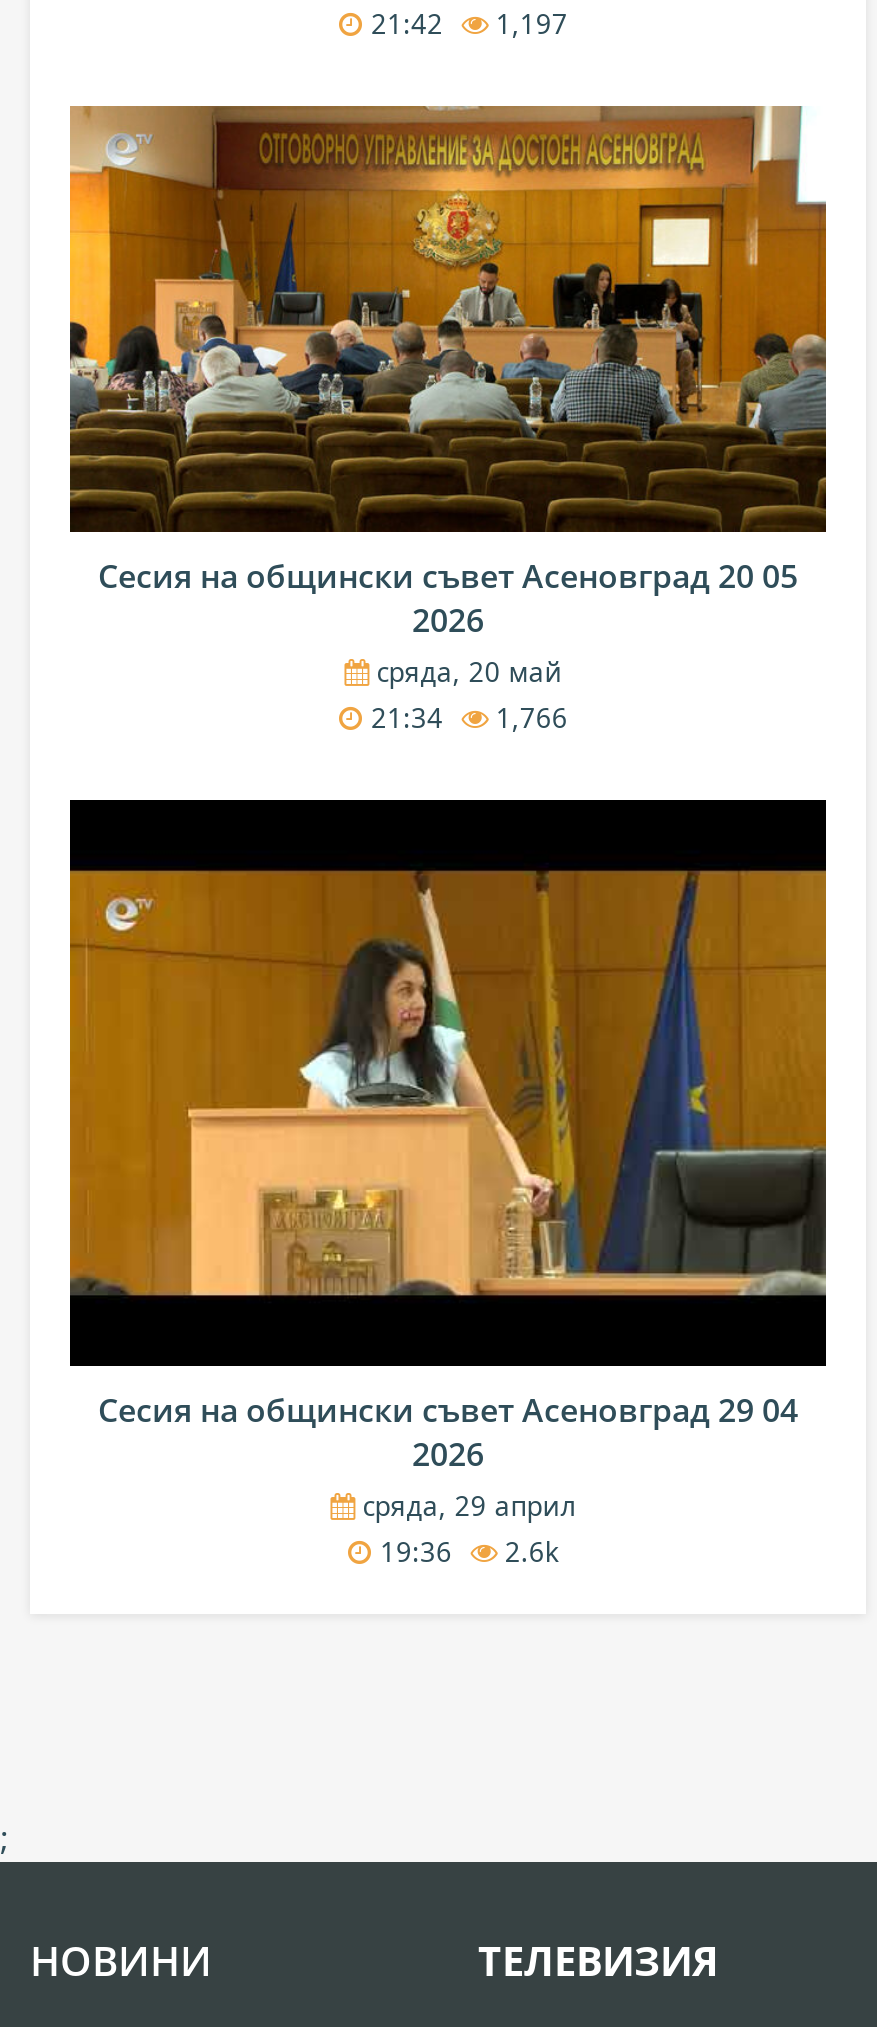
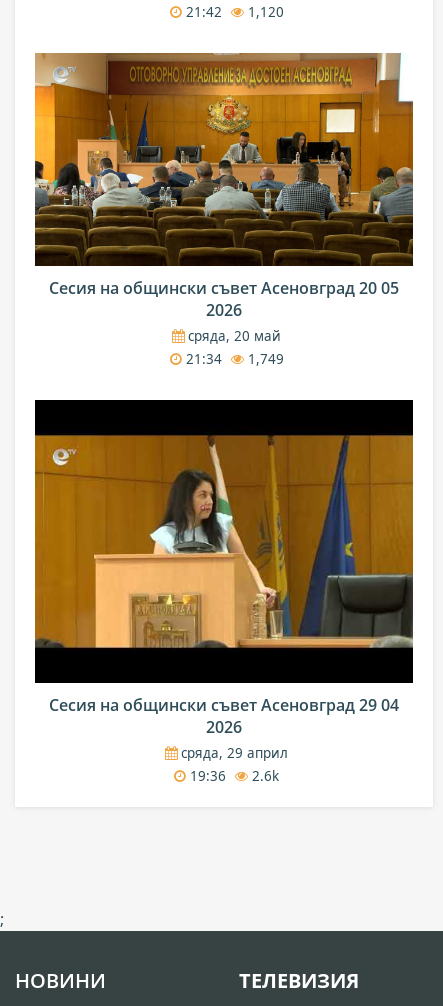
- 21:42 1,197
+ 21:42 1,120

- 21:34 1,766
+ 21:34 1,749
